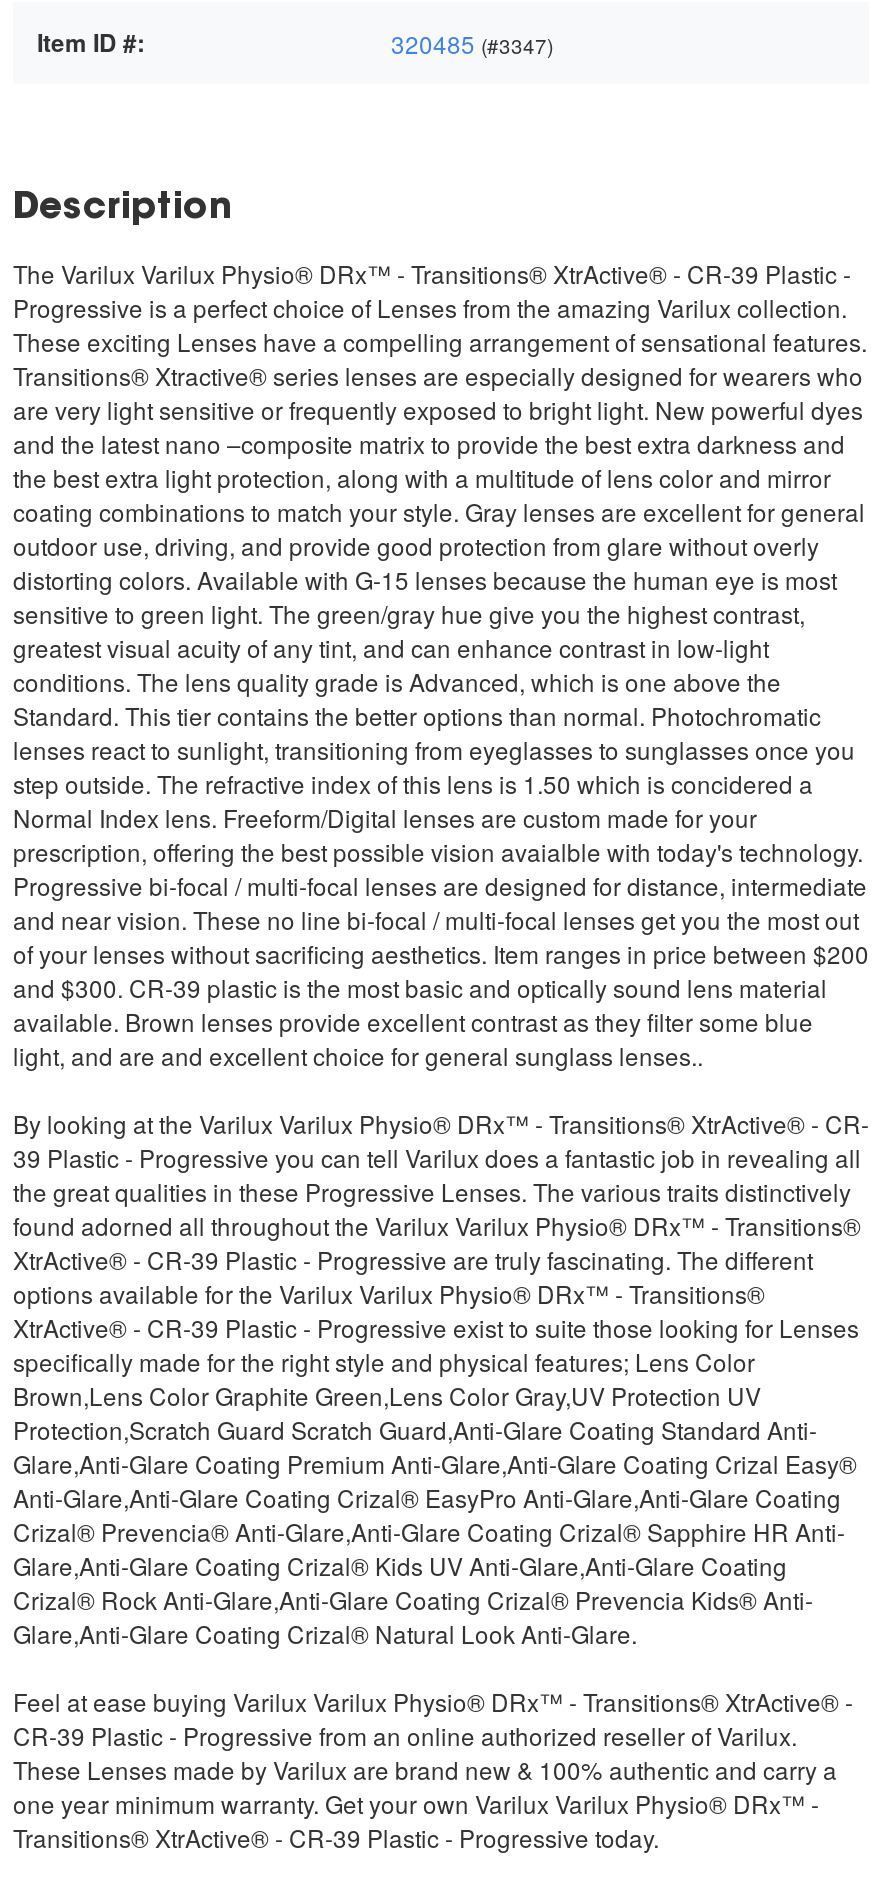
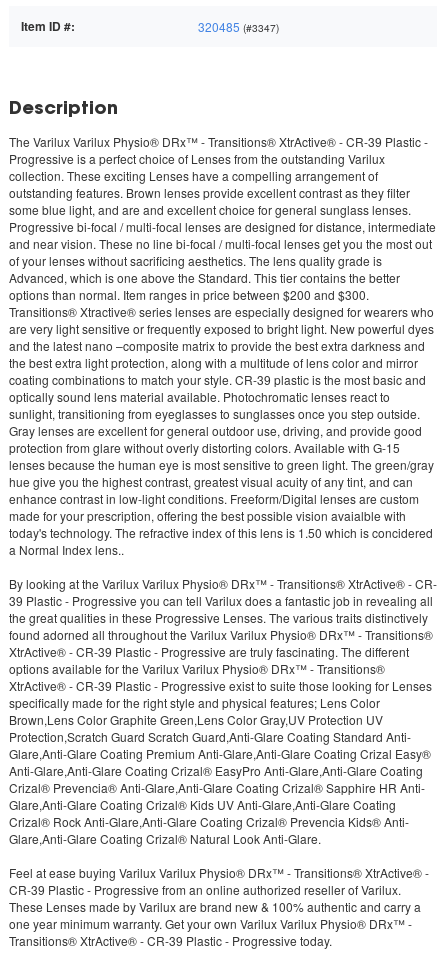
- Progressive is a perfect choice of Lenses from the amazing Varilux collection.
- These exciting Lenses have a compelling arrangement of sensational features.
+ Progressive is a perfect choice of Lenses from the outstanding Varilux
+ collection. These exciting Lenses have a compelling arrangement of
+ outstanding features. Brown lenses provide excellent contrast as they filter
+ some blue light, and are and excellent choice for general sunglass lenses.
+ of your lenses without sacrificing aesthetics. The lens quality grade is
+ Advanced, which is one above the Standard. This tier contains the better
+ options than normal. Item ranges in price between $200 and $300.

moved down: Transitions® Xtractive® series lenses are especially designed for wearers who | are very light sensitive or frequently exposed to bright light. New powerful dyes | and the latest nano –composite matrix to provide the best extra darkness and | the best extra light protection, along with a multitude of lens color and mirror

- coating combinations to match your style. Gray lenses are excellent for general
- outdoor use, driving, and provide good protection from glare without overly
- distorting colors. Available with G-15 lenses because the human eye is most
- sensitive to green light. The green/gray hue give you the highest contrast,
- greatest visual acuity of any tint, and can enhance contrast in low-light
- conditions. The lens quality grade is Advanced, which is one above the
- Standard. This tier contains the better options than normal. Photochromatic
- lenses react to sunlight, transitioning from eyeglasses to sunglasses once you
- step outside. The refractive index of this lens is 1.50 which is concidered a
- Normal Index lens. Freeform/Digital lenses are custom made for your
- prescription, offering the best possible vision avaialble with today's technology.
- of your lenses without sacrificing aesthetics. Item ranges in price between $200
- and $300. CR-39 plastic is the most basic and optically sound lens material
- available. Brown lenses provide excellent contrast as they filter some blue
- light, and are and excellent choice for general sunglass lenses..
+ coating combinations to match your style. CR-39 plastic is the most basic and
+ optically sound lens material available. Photochromatic lenses react to
+ sunlight, transitioning from eyeglasses to sunglasses once you step outside.
+ Gray lenses are excellent for general outdoor use, driving, and provide good
+ protection from glare without overly distorting colors. Available with G-15
+ lenses because the human eye is most sensitive to green light. The green/gray
+ hue give you the highest contrast, greatest visual acuity of any tint, and can
+ enhance contrast in low-light conditions. Freeform/Digital lenses are custom
+ made for your prescription, offering the best possible vision avaialble with
+ today's technology. The refractive index of this lens is 1.50 which is concidered
+ a Normal Index lens..

moved up: Progressive bi-focal / multi-focal lenses are designed for distance, intermediate | and near vision. These no line bi-focal / multi-focal lenses get you the most out
